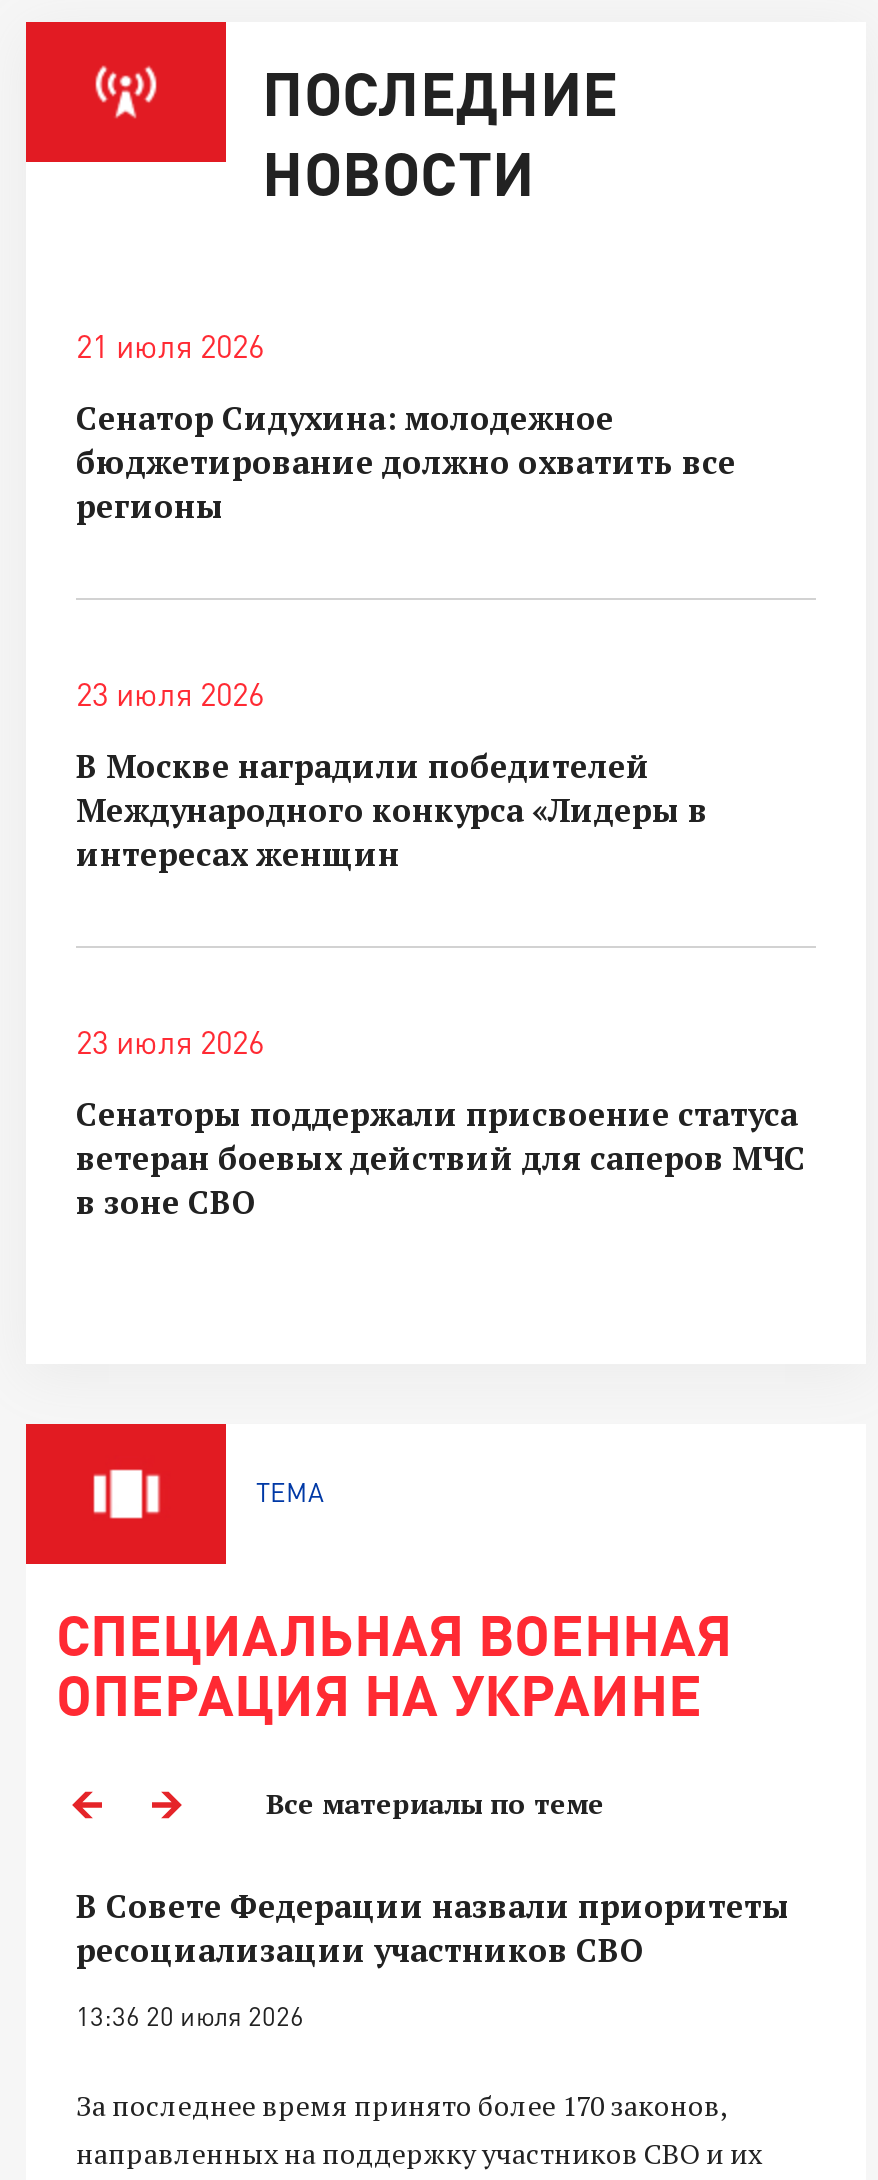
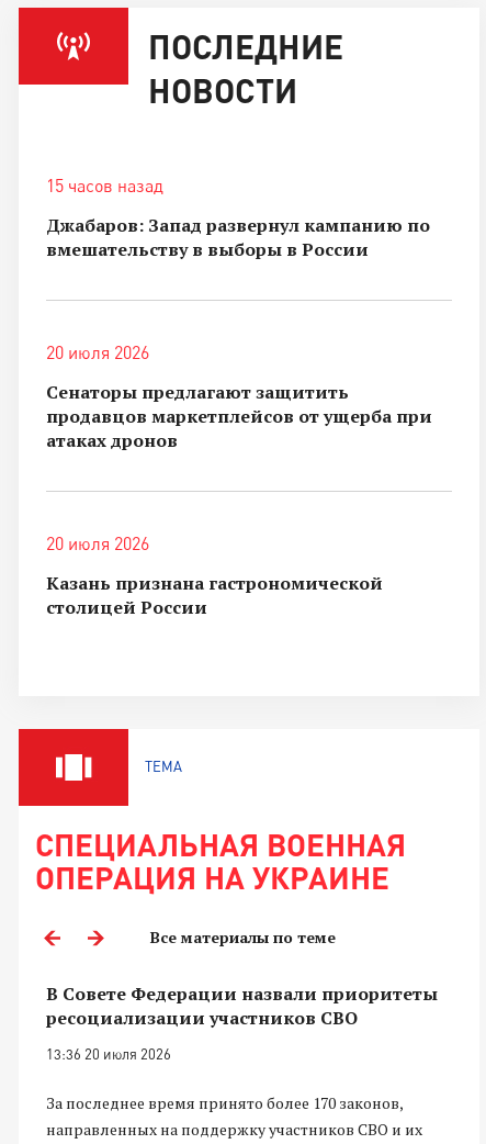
- 21 июля 2026
+ 15 часов назад

- Сенатор Сидухина: молодежное
- бюджетирование должно охватить все
- регионы
+ Джабаров: Запад развернул кампанию по
+ вмешательству в выборы в России

- 23 июля 2026
+ 20 июля 2026

- В Москве наградили победителей
- Международного конкурса «Лидеры в
- интересах женщин
+ Сенаторы предлагают защитить
+ продавцов маркетплейсов от ущерба при
+ атаках дронов

- 23 июля 2026
+ 20 июля 2026

- Сенаторы поддержали присвоение статуса
- ветеран боевых действий для саперов МЧС
- в зоне СВО
+ Казань признана гастрономической
+ столицей России
